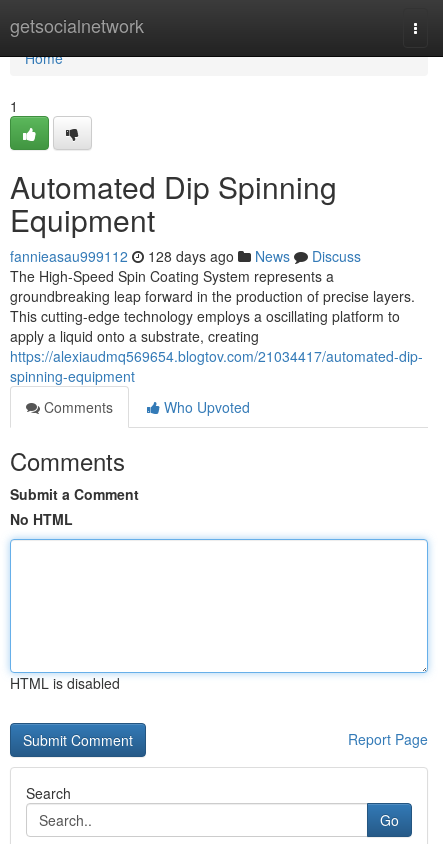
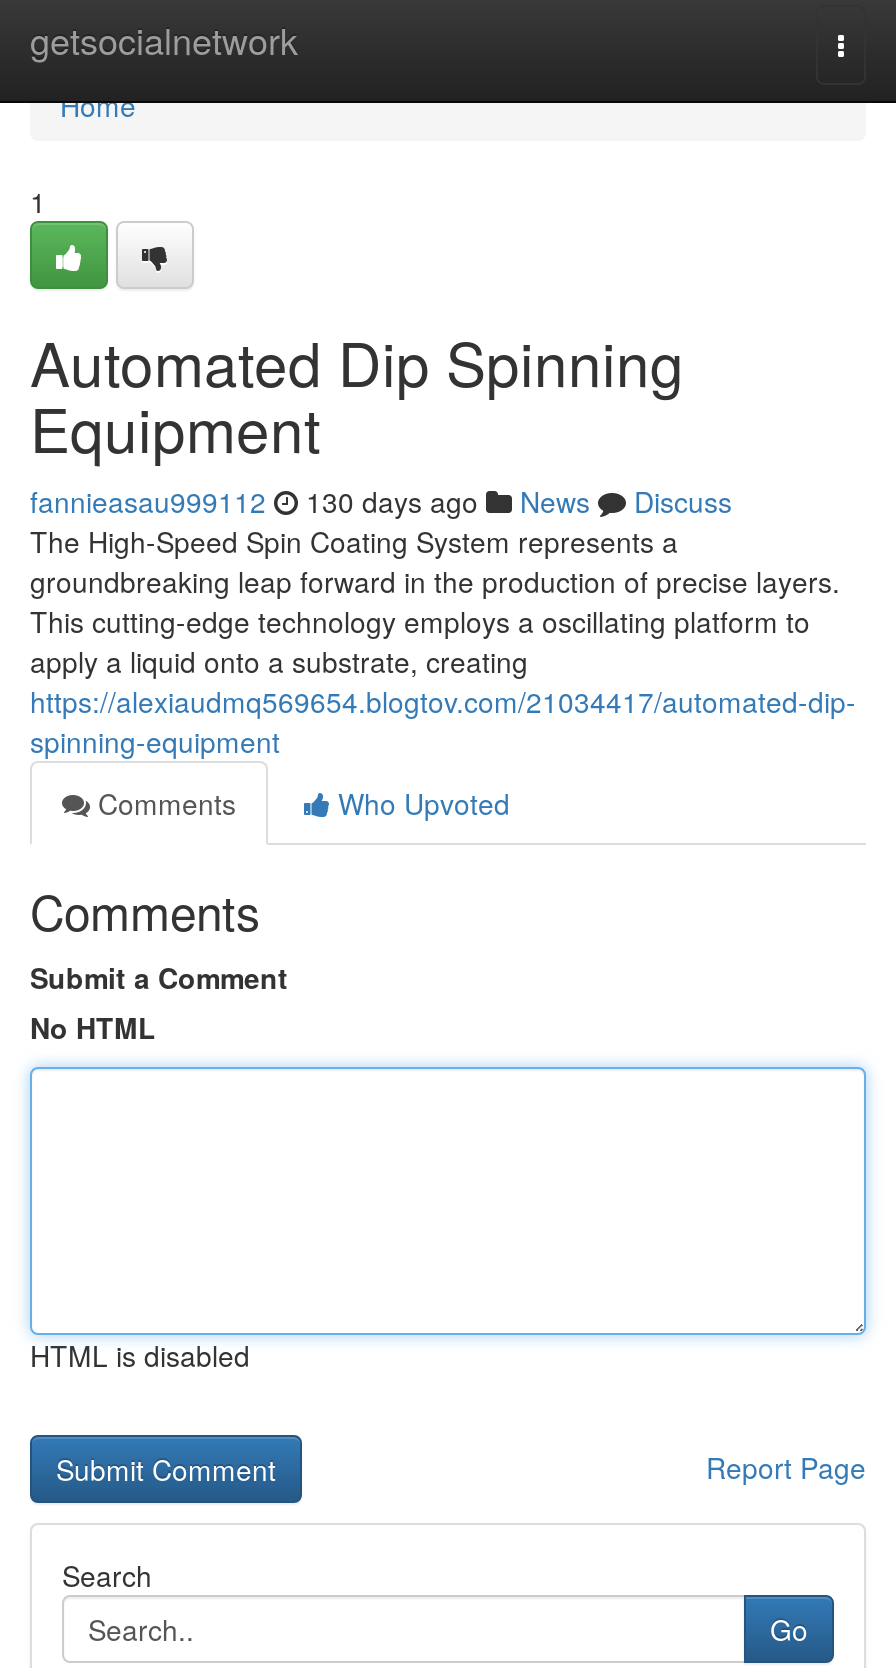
- fannieasau999112 128 days ago News Discuss
+ fannieasau999112 130 days ago News Discuss
